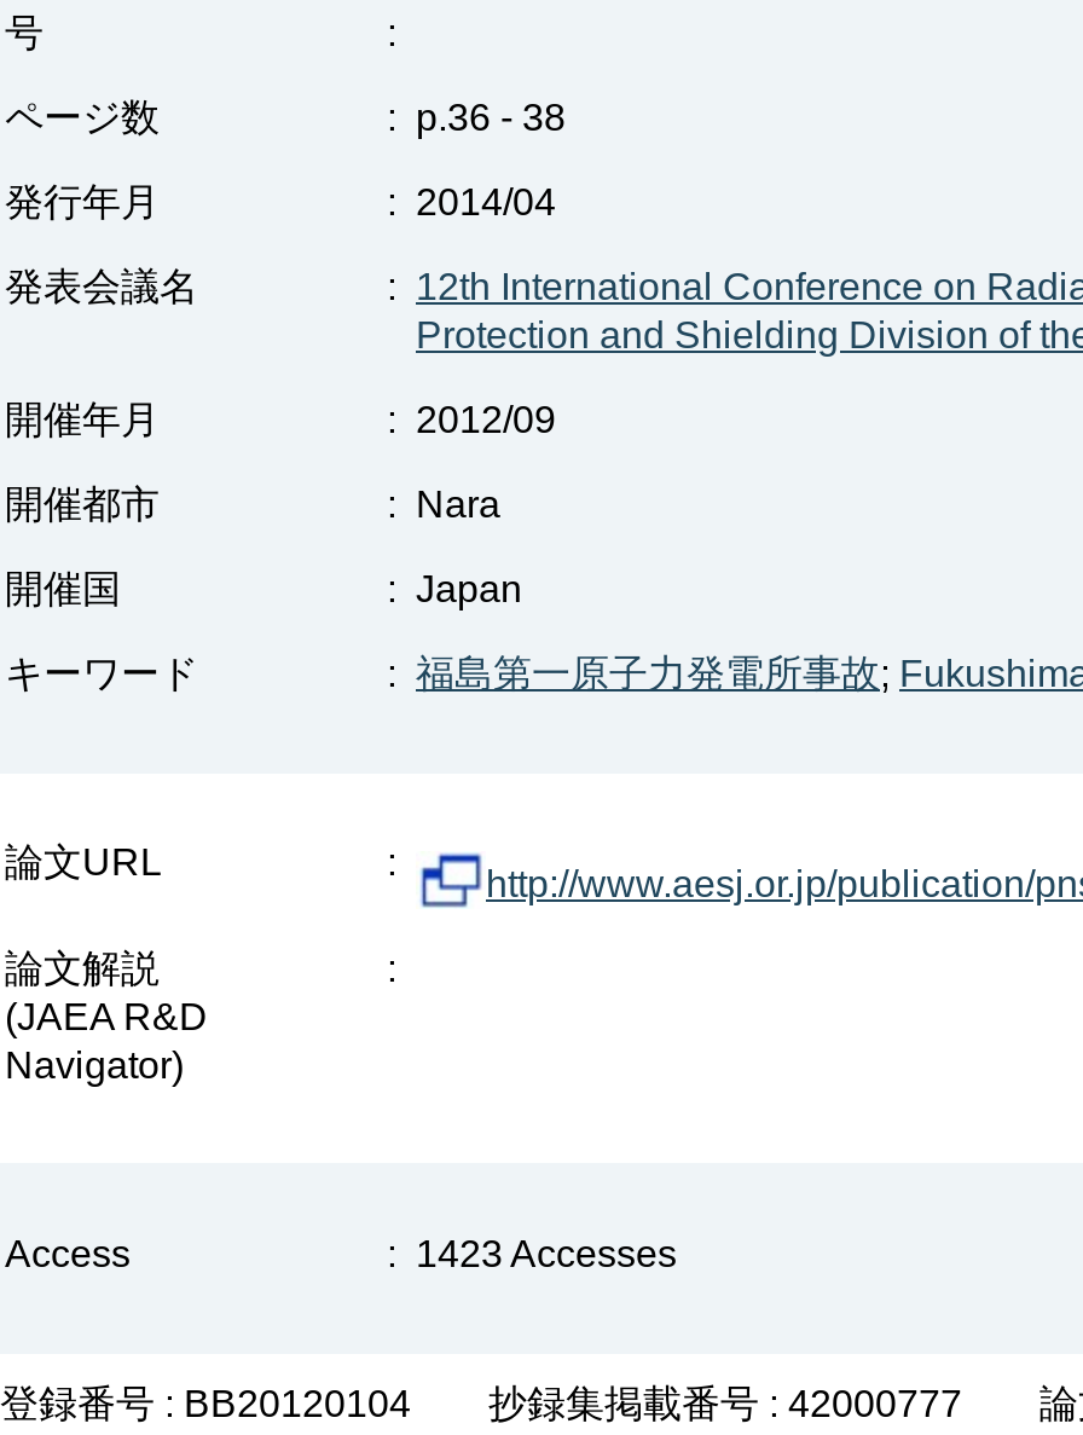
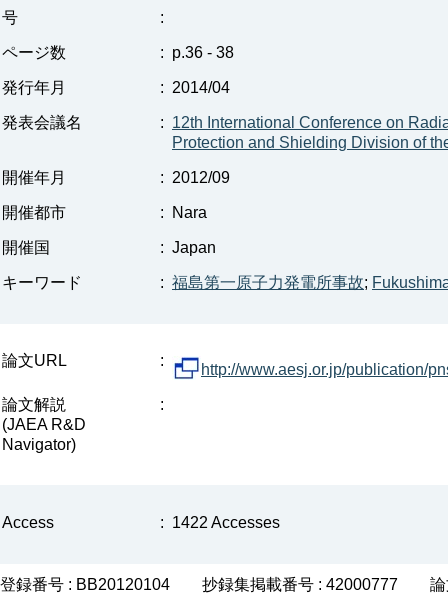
- : 1423 Accesses
+ : 1422 Accesses
